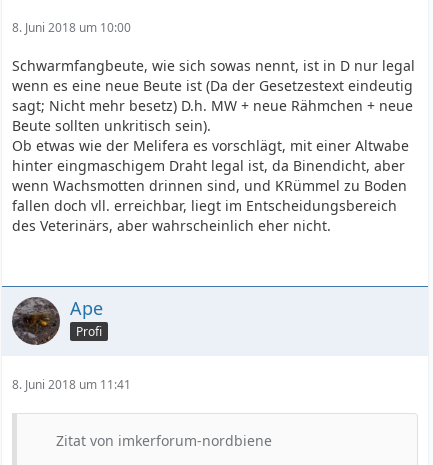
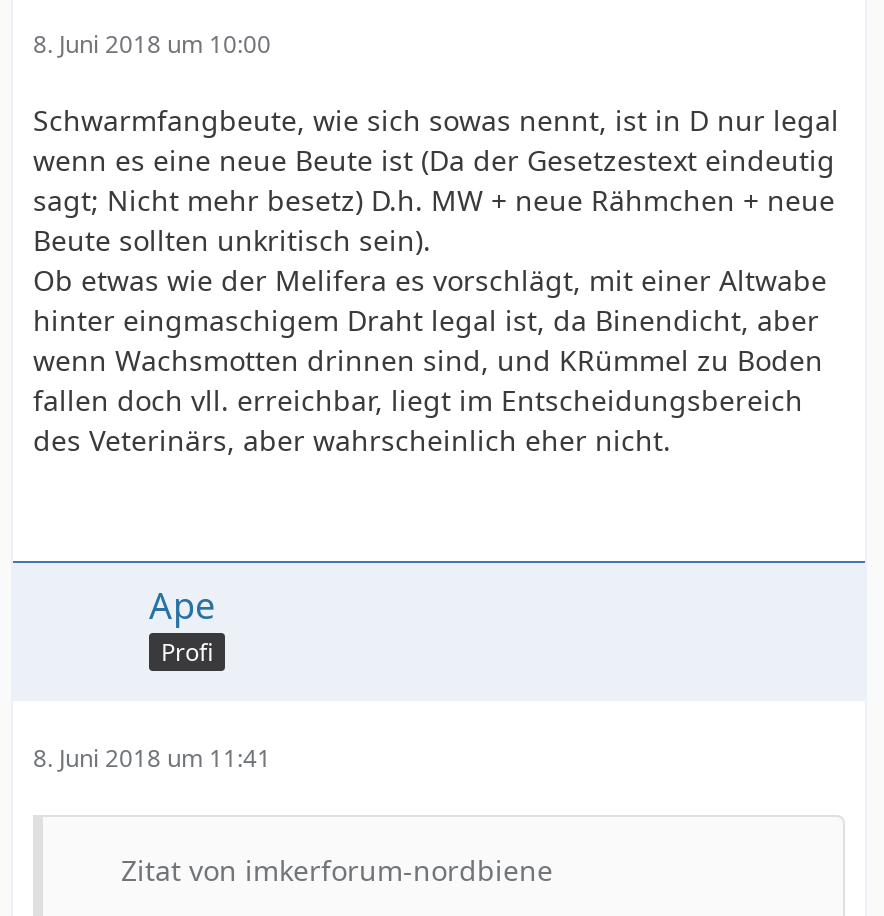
- [image]
